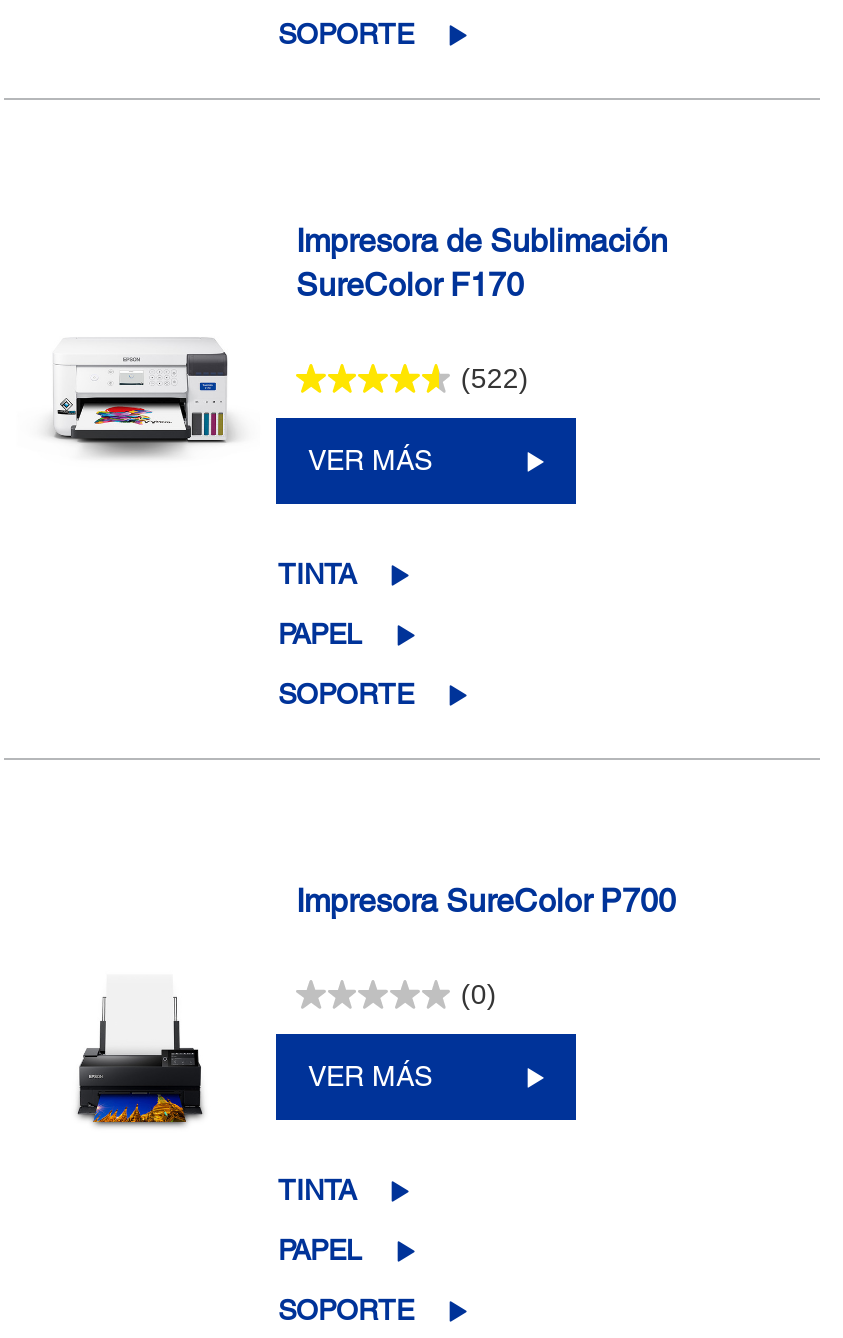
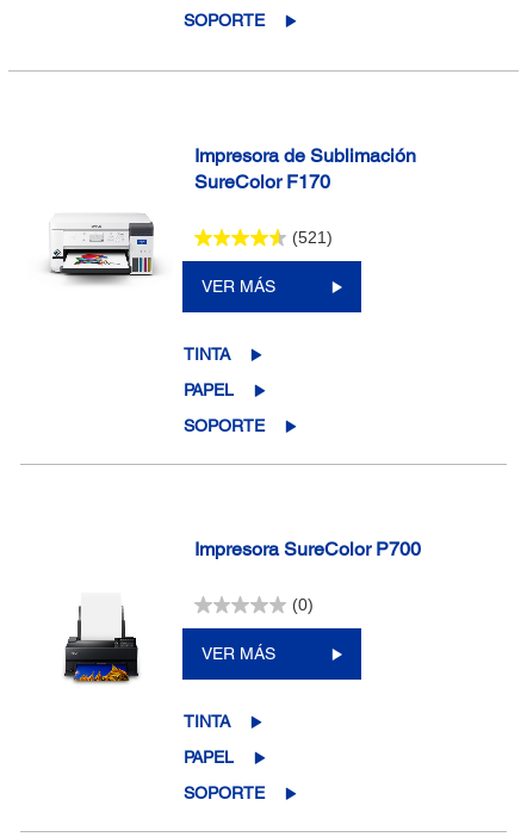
- (522)
+ (521)
